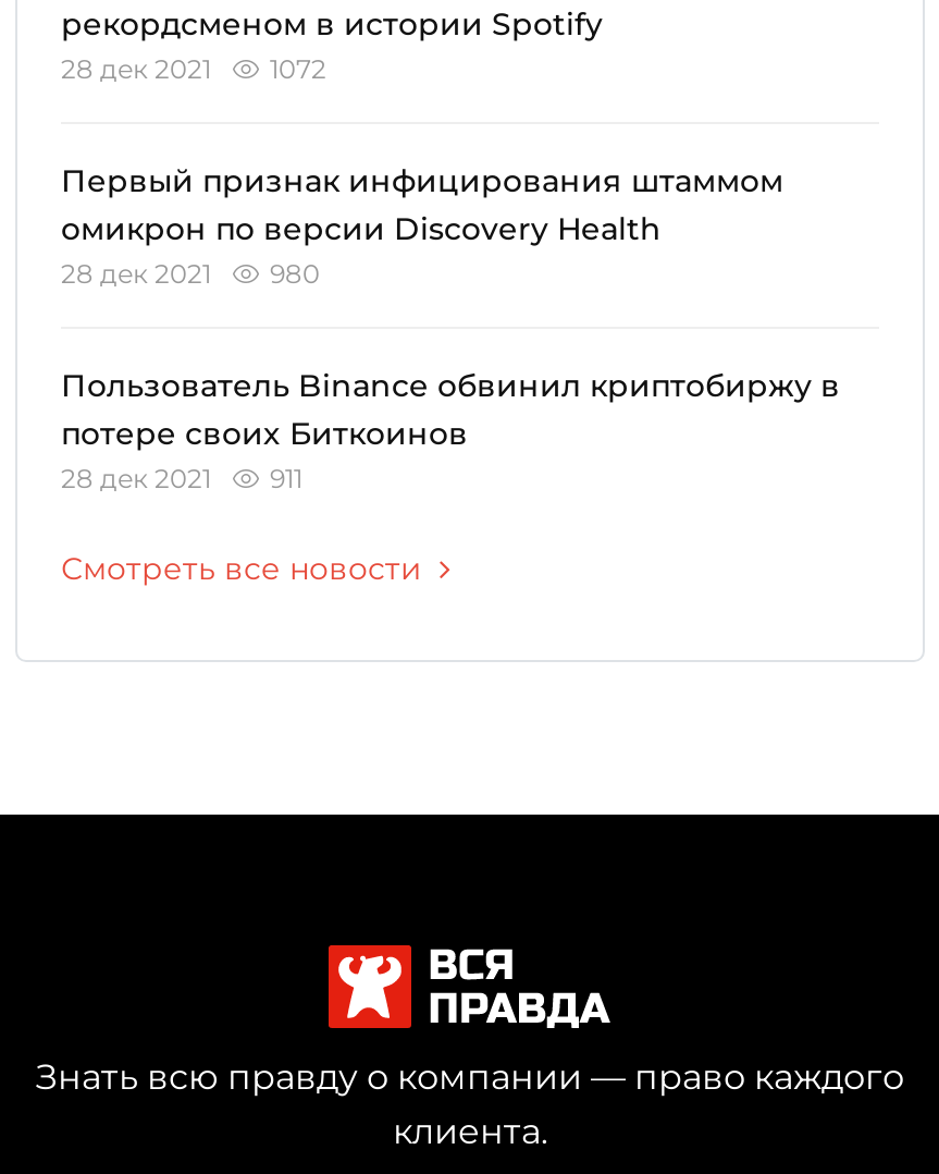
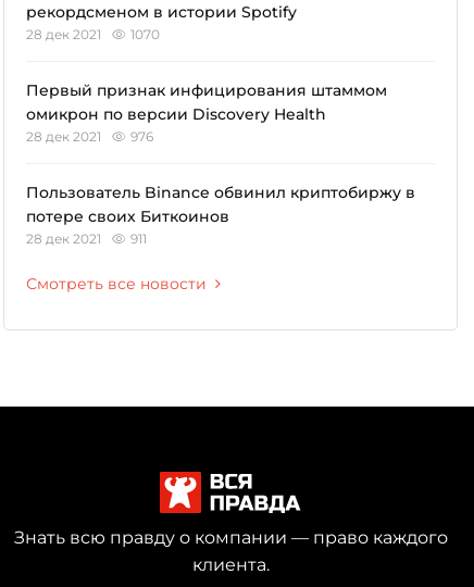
- 28 дек 2021 1072
+ 28 дек 2021 1070

- 28 дек 2021 980
+ 28 дек 2021 976
